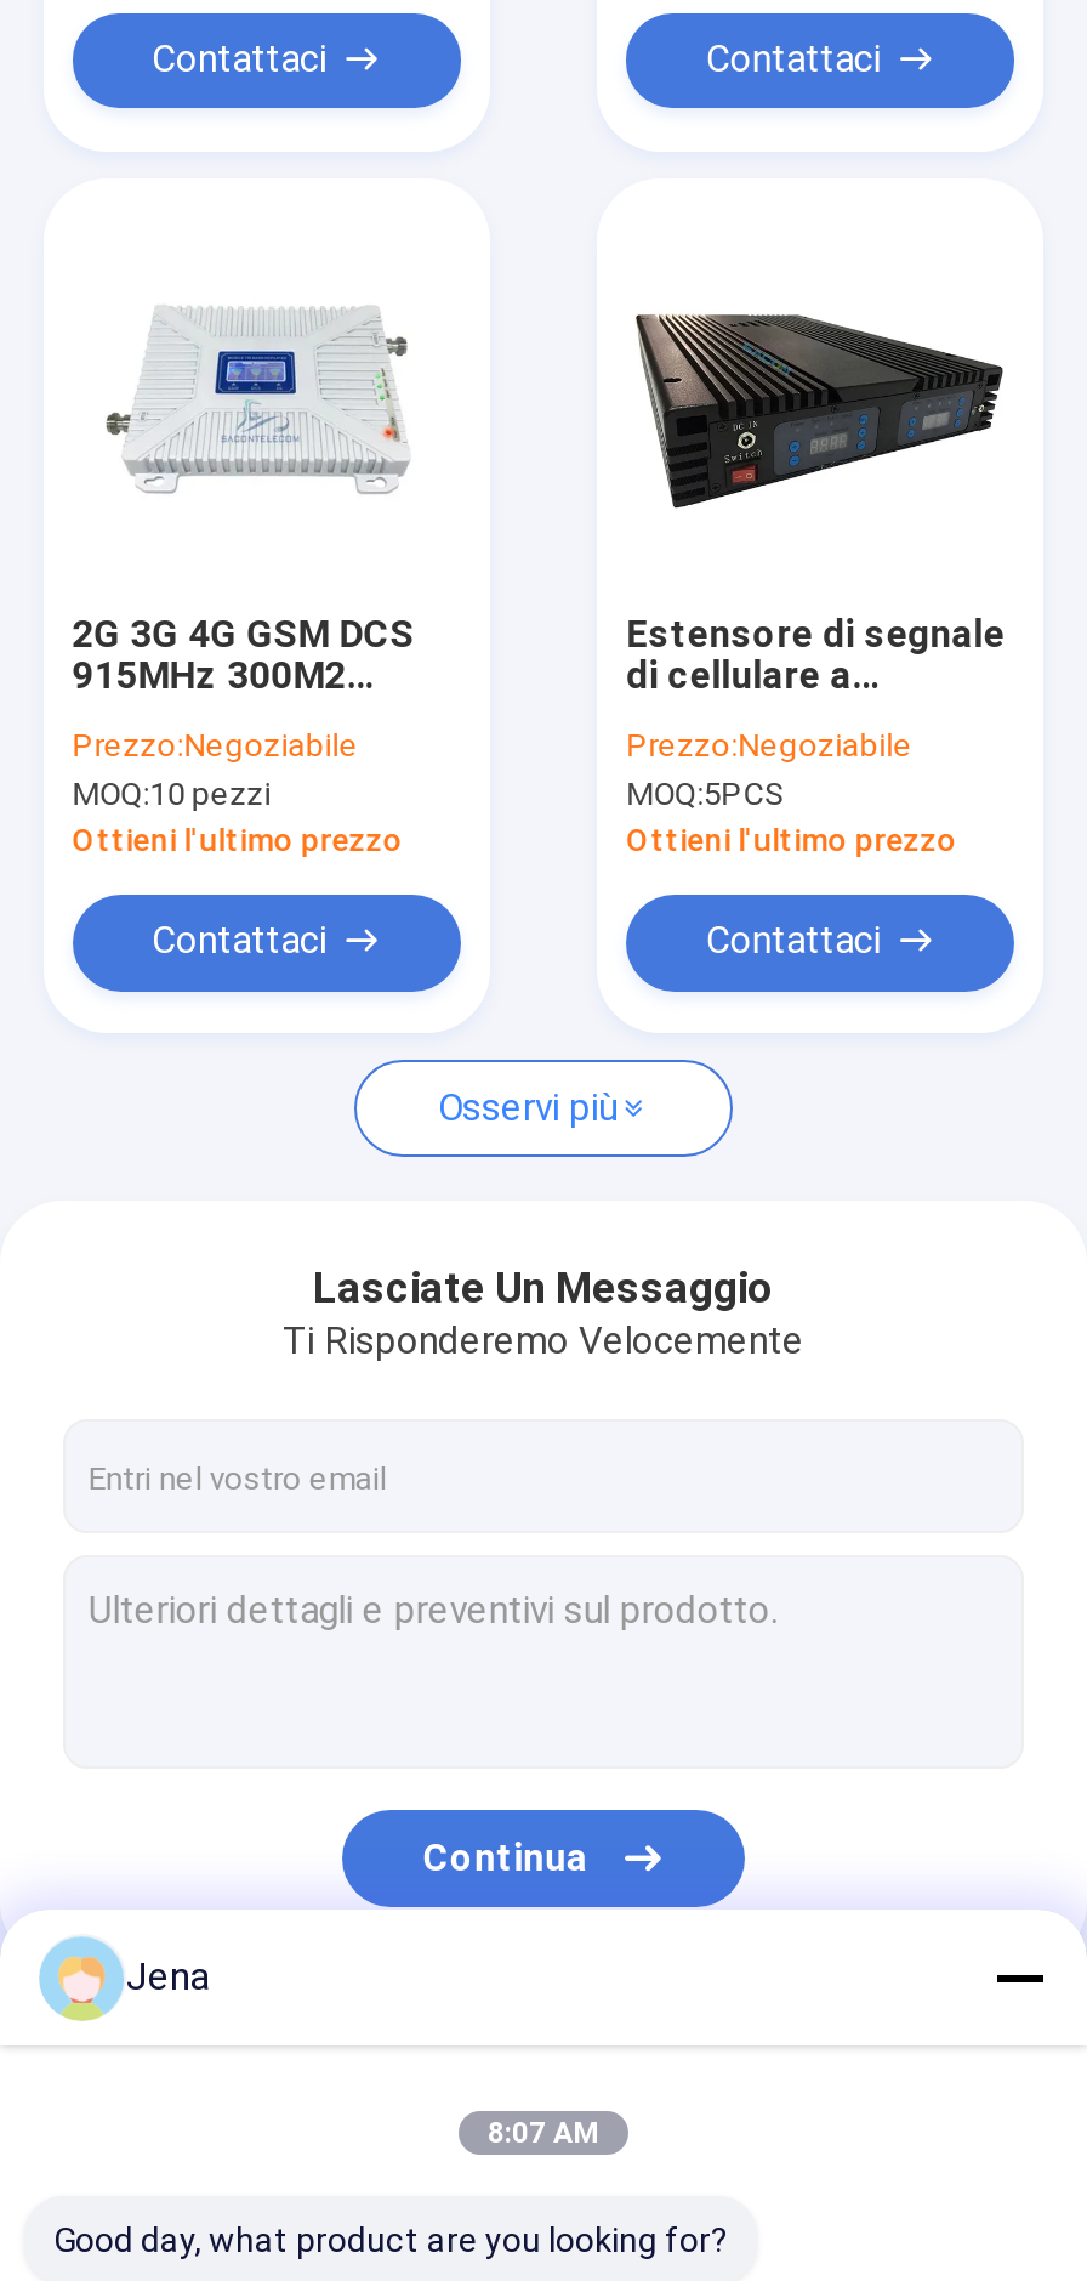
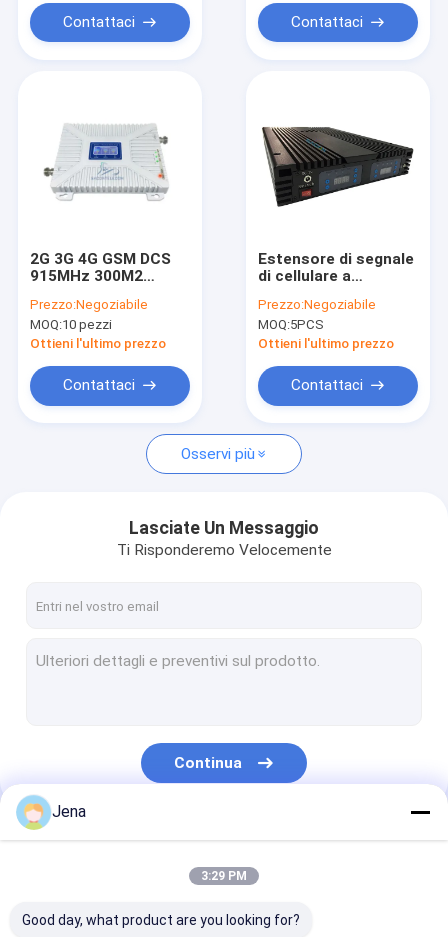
- 8:07 AM
+ 3:29 PM
